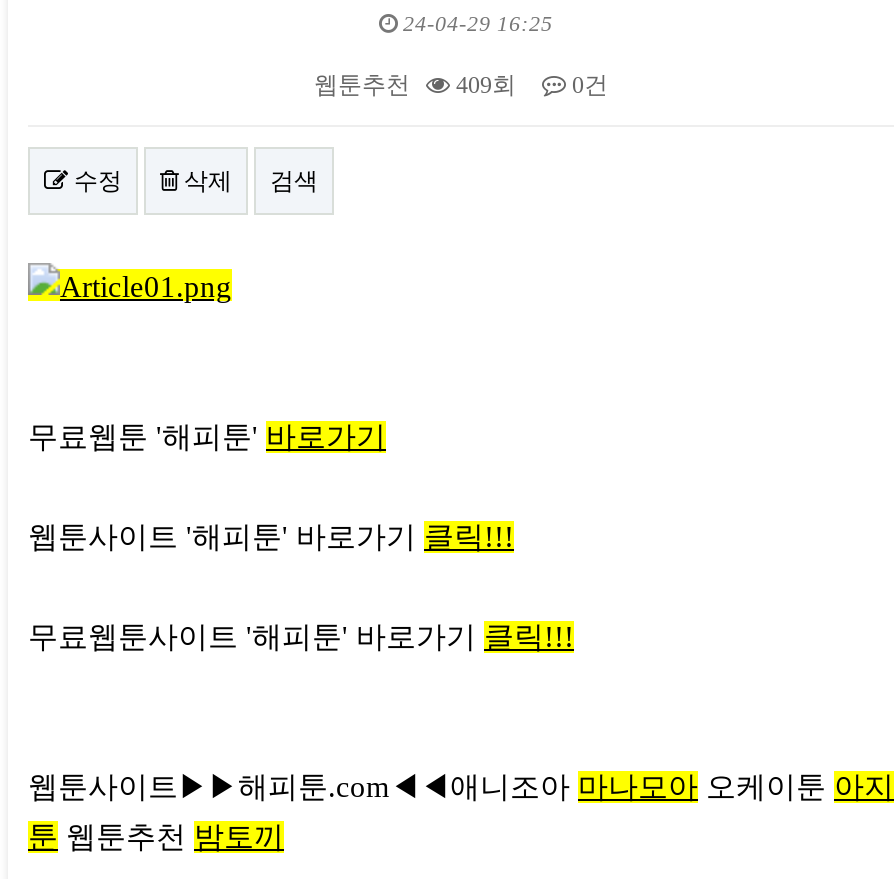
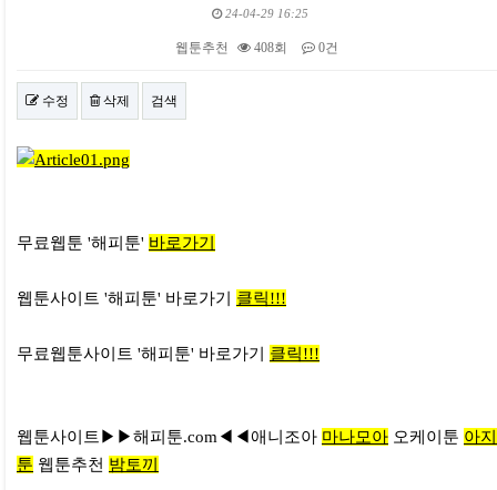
- 웹툰추천 409회 0건
+ 웹툰추천 408회 0건
